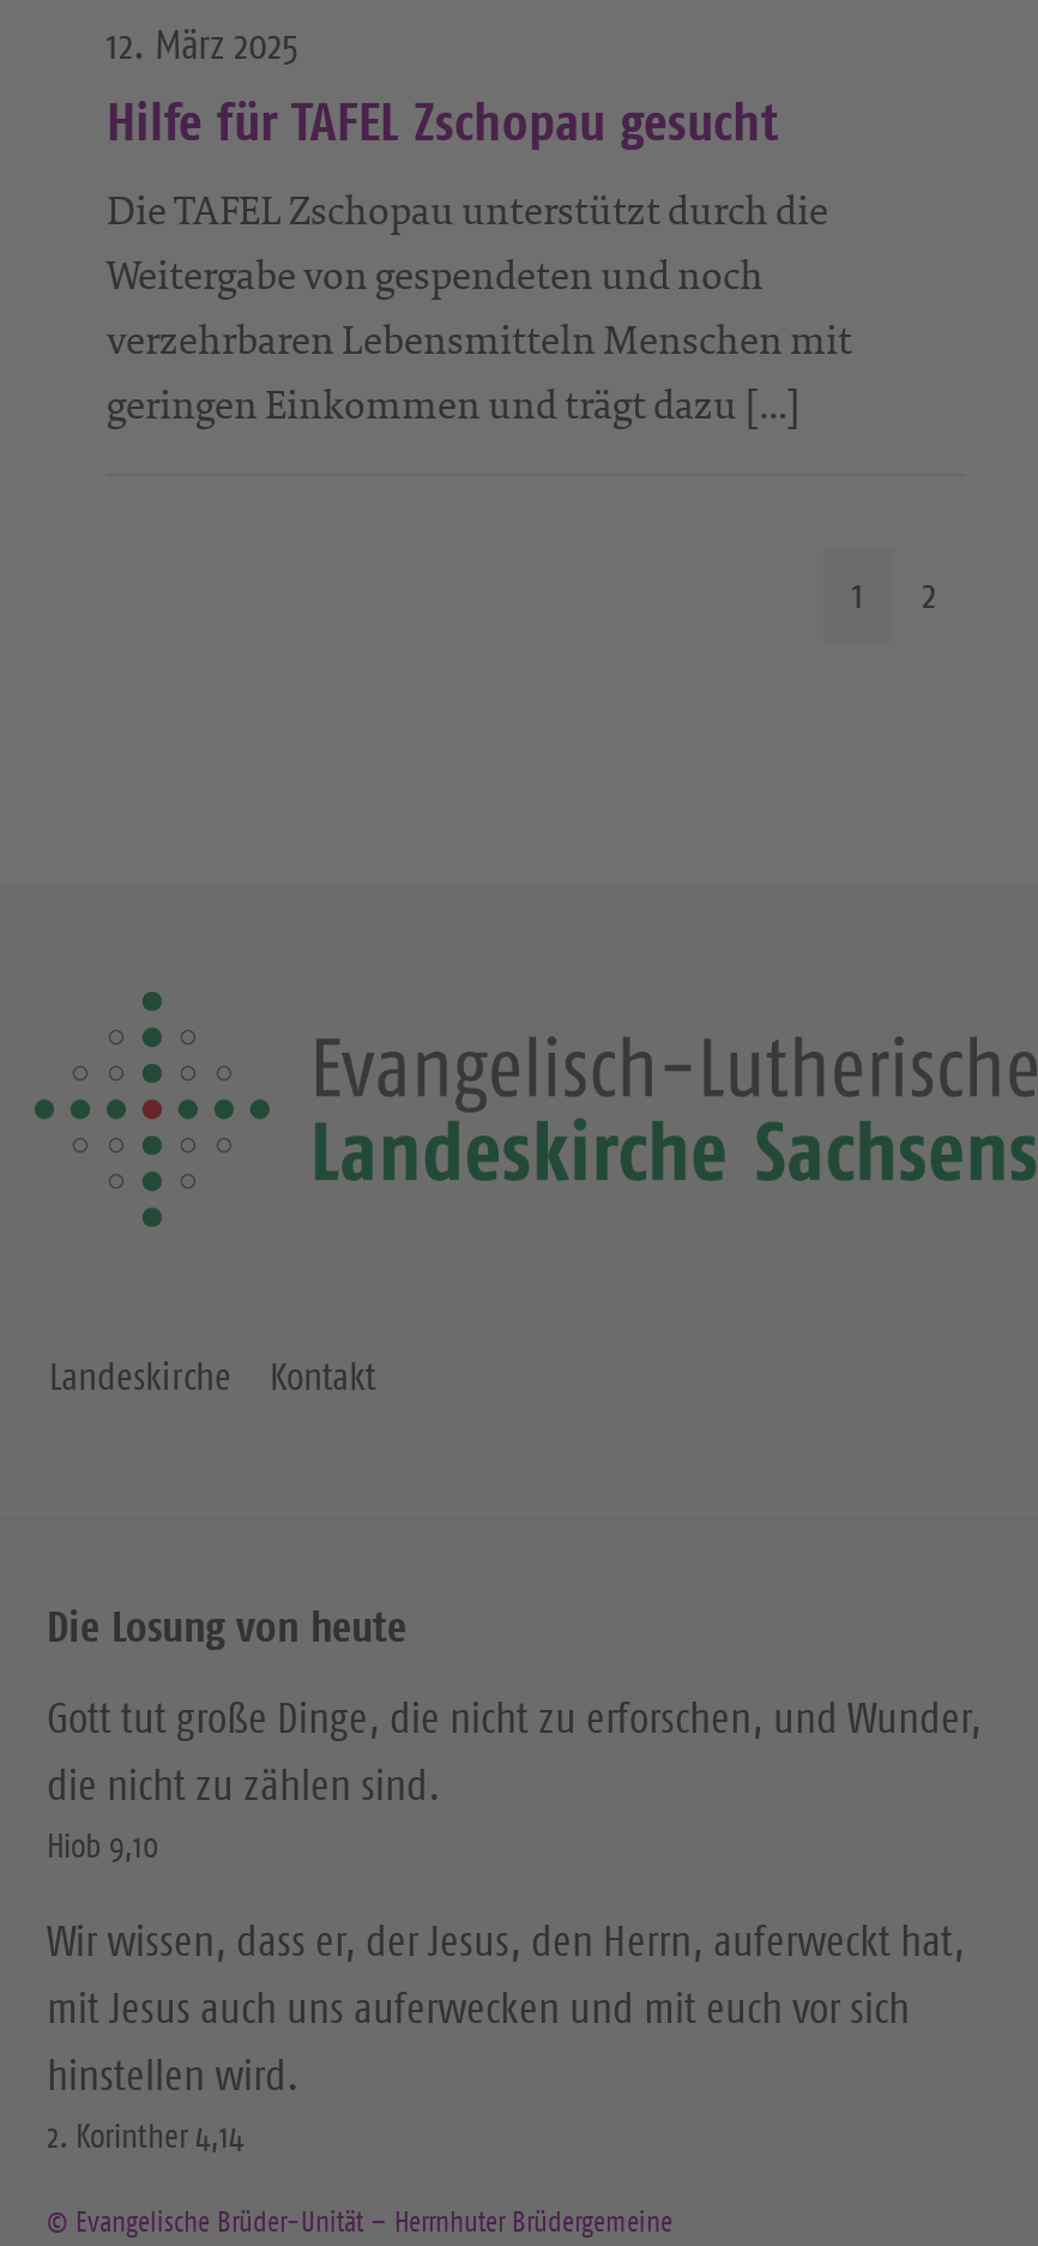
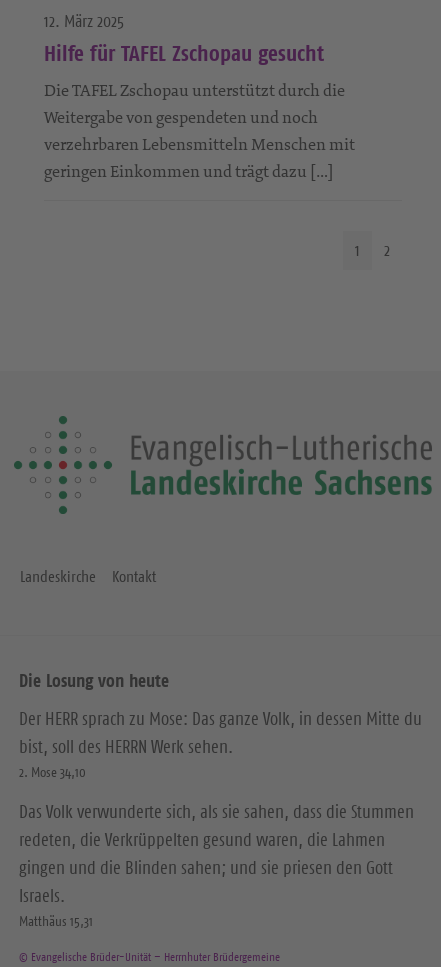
- Gott tut große Dinge, die nicht zu erforschen, und Wunder,
- die nicht zu zählen sind.
- Hiob 9,10
+ Der HERR sprach zu Mose: Das ganze Volk, in dessen Mitte du
+ bist, soll des HERRN Werk sehen.
+ 2. Mose 34,10

- Wir wissen, dass er, der Jesus, den Herrn, auferweckt hat,
- mit Jesus auch uns auferwecken und mit euch vor sich
- hinstellen wird.
- 2. Korinther 4,14
+ Das Volk verwunderte sich, als sie sahen, dass die Stummen
+ redeten, die Verkrüppelten gesund waren, die Lahmen
+ gingen und die Blinden sahen; und sie priesen den Gott
+ Israels.
+ Matthäus 15,31
